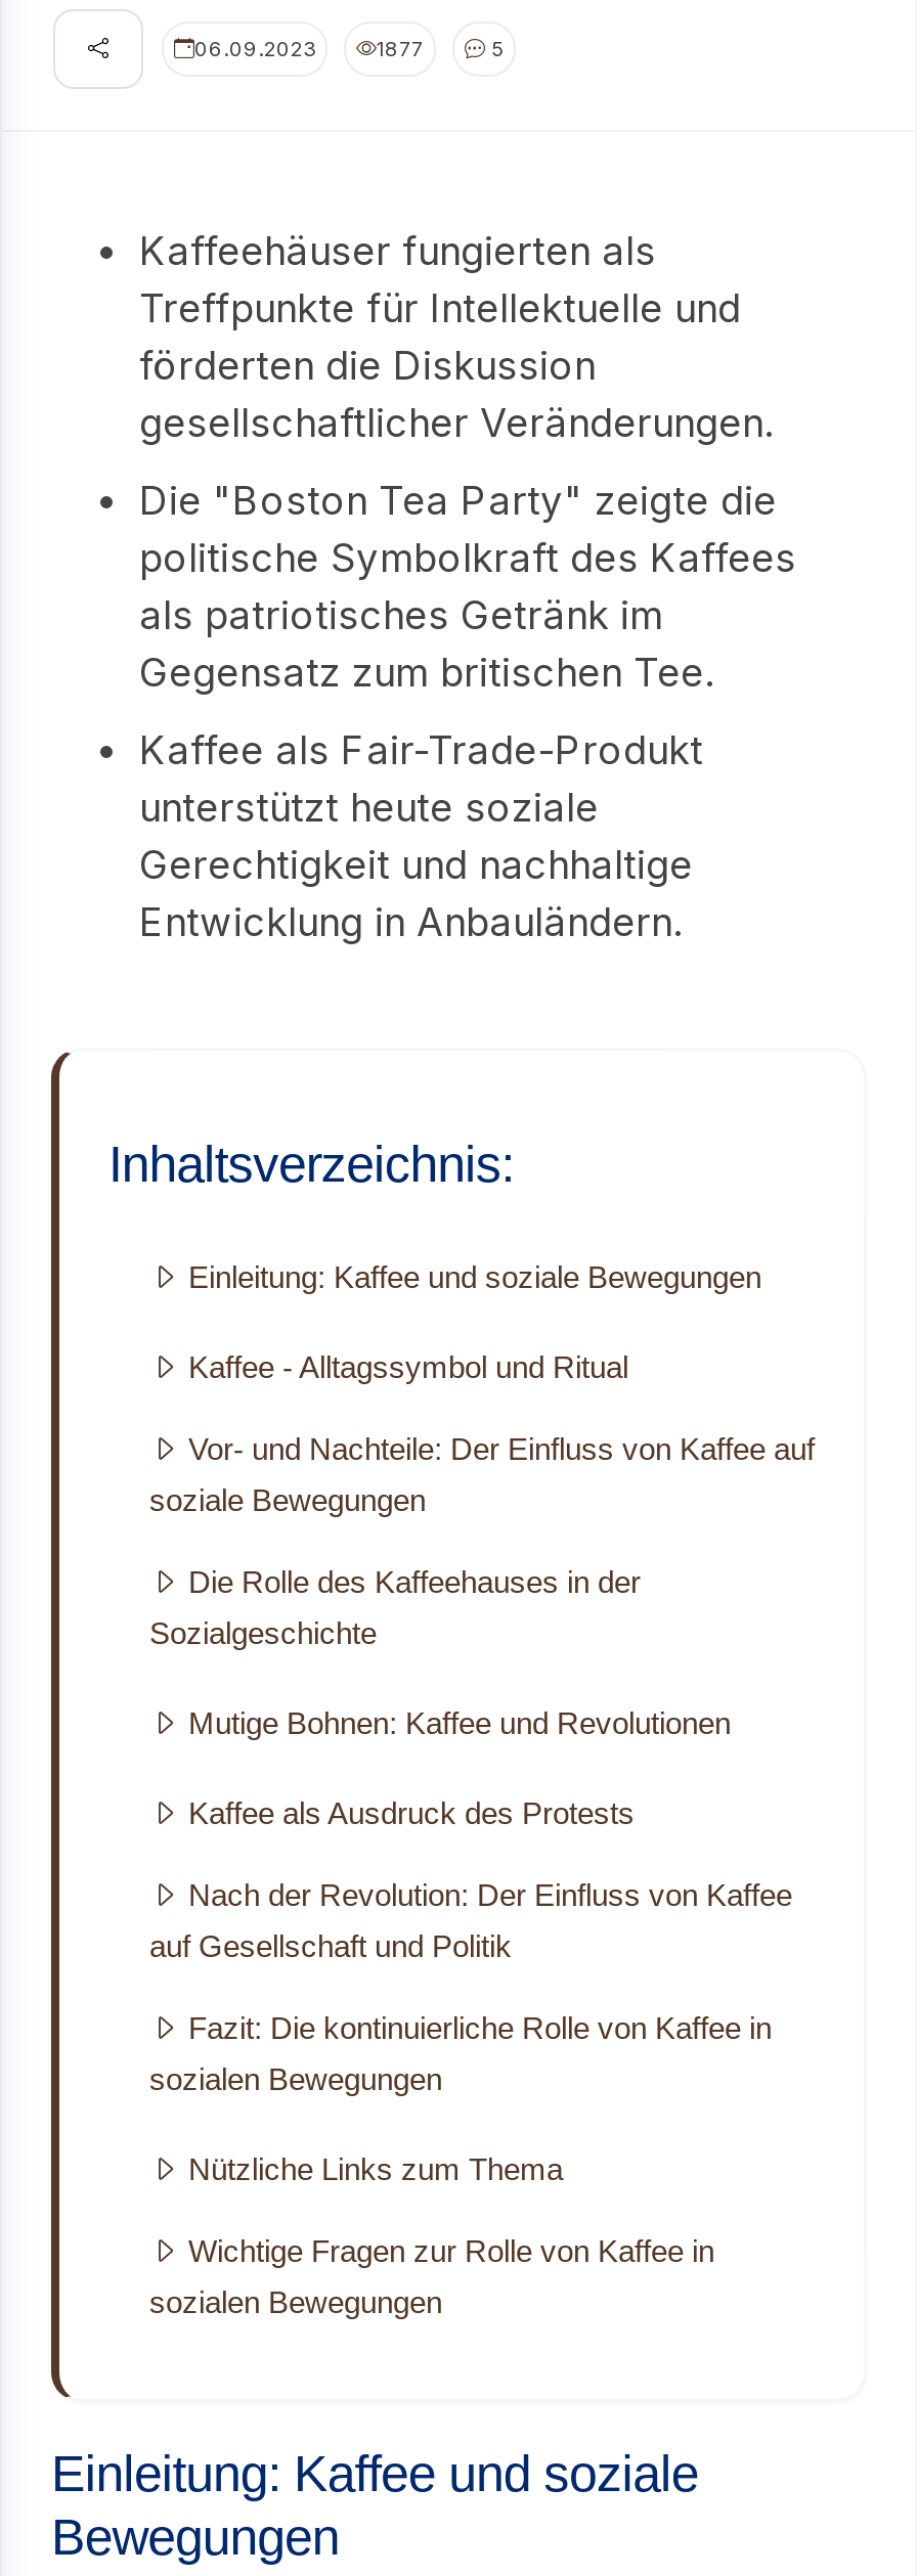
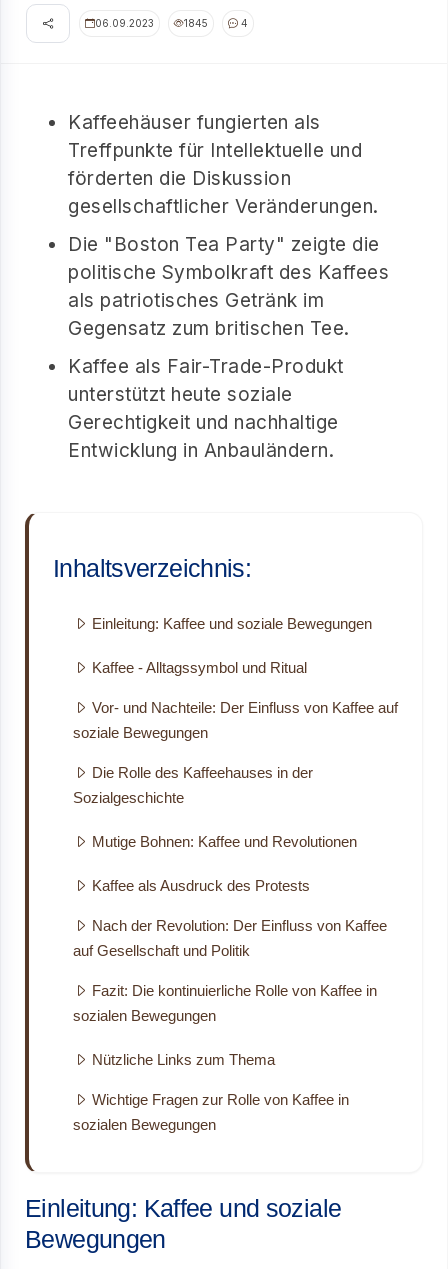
- 1877
+ 1845

- 5
+ 4
